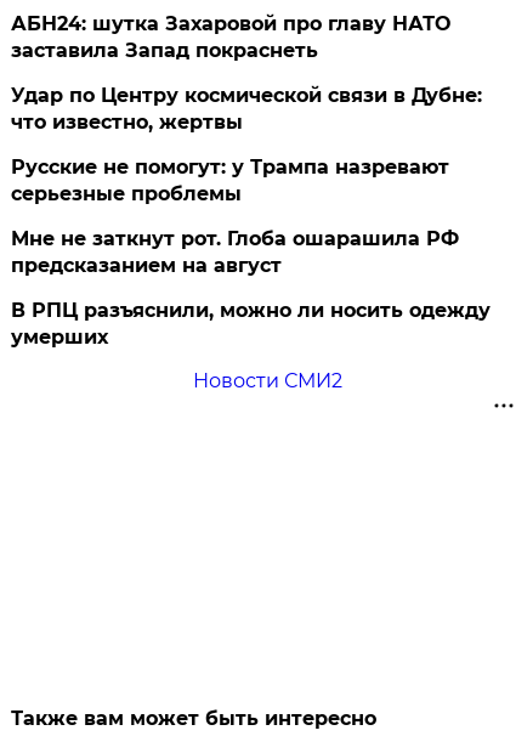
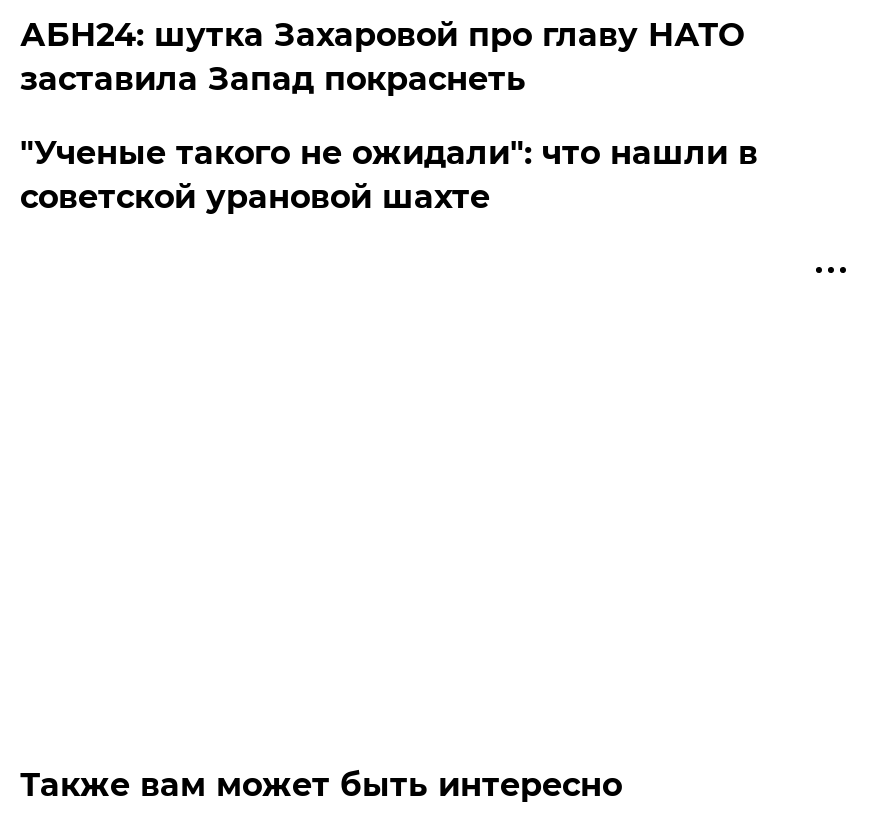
- Удар по Центру космической связи в Дубне:
- что известно, жертвы
- Русские не помогут: у Трампа назревают
- серьезные проблемы
- Мне не заткнут рот. Глоба ошарашила РФ
- предсказанием на август
- В РПЦ разъяснили, можно ли носить одежду
- умерших
- Новости СМИ2
+ "Ученые такого не ожидали": что нашли в
+ советской урановой шахте
